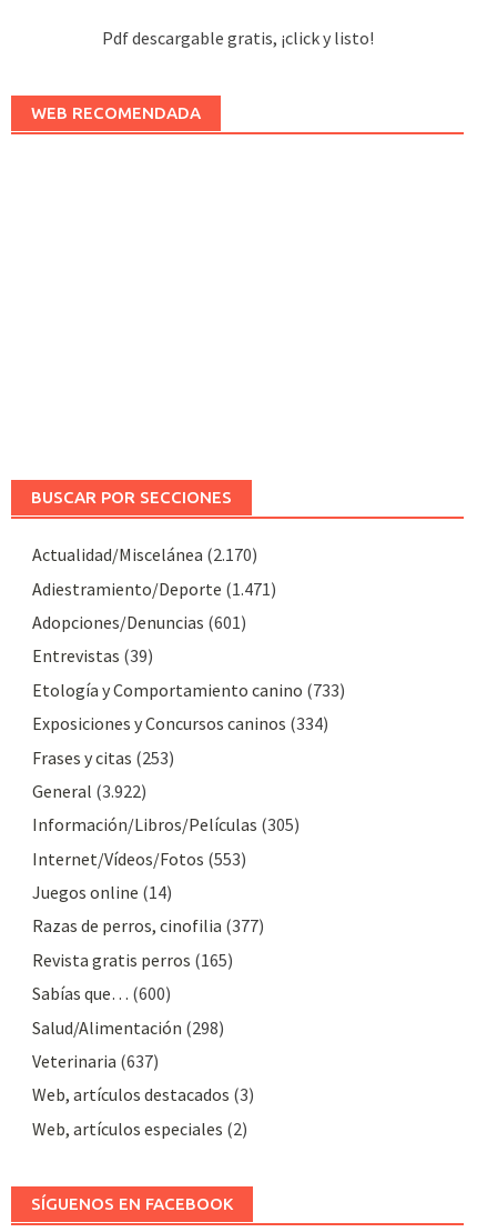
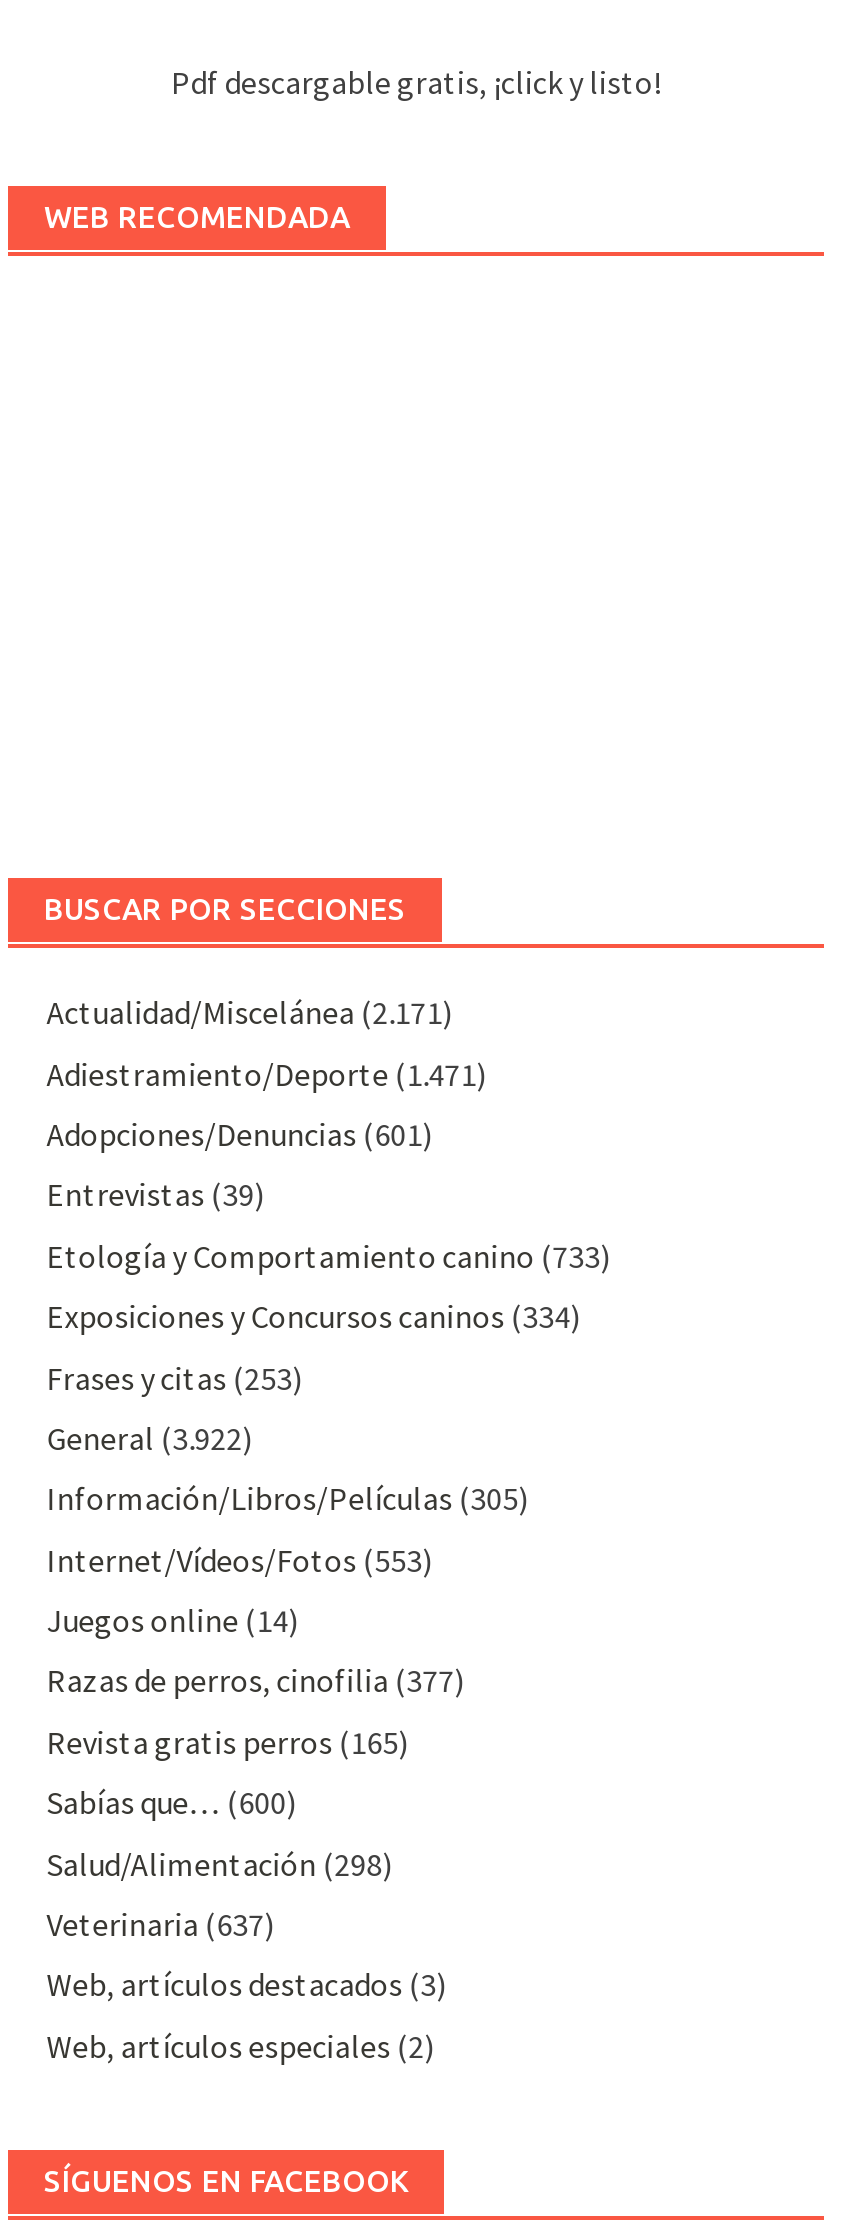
- Actualidad/Miscelánea (2.170)
+ Actualidad/Miscelánea (2.171)
